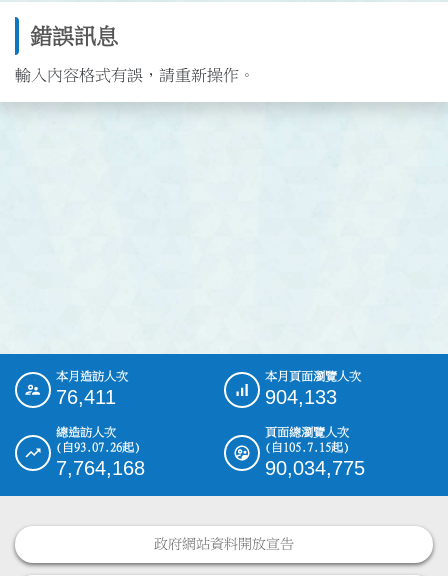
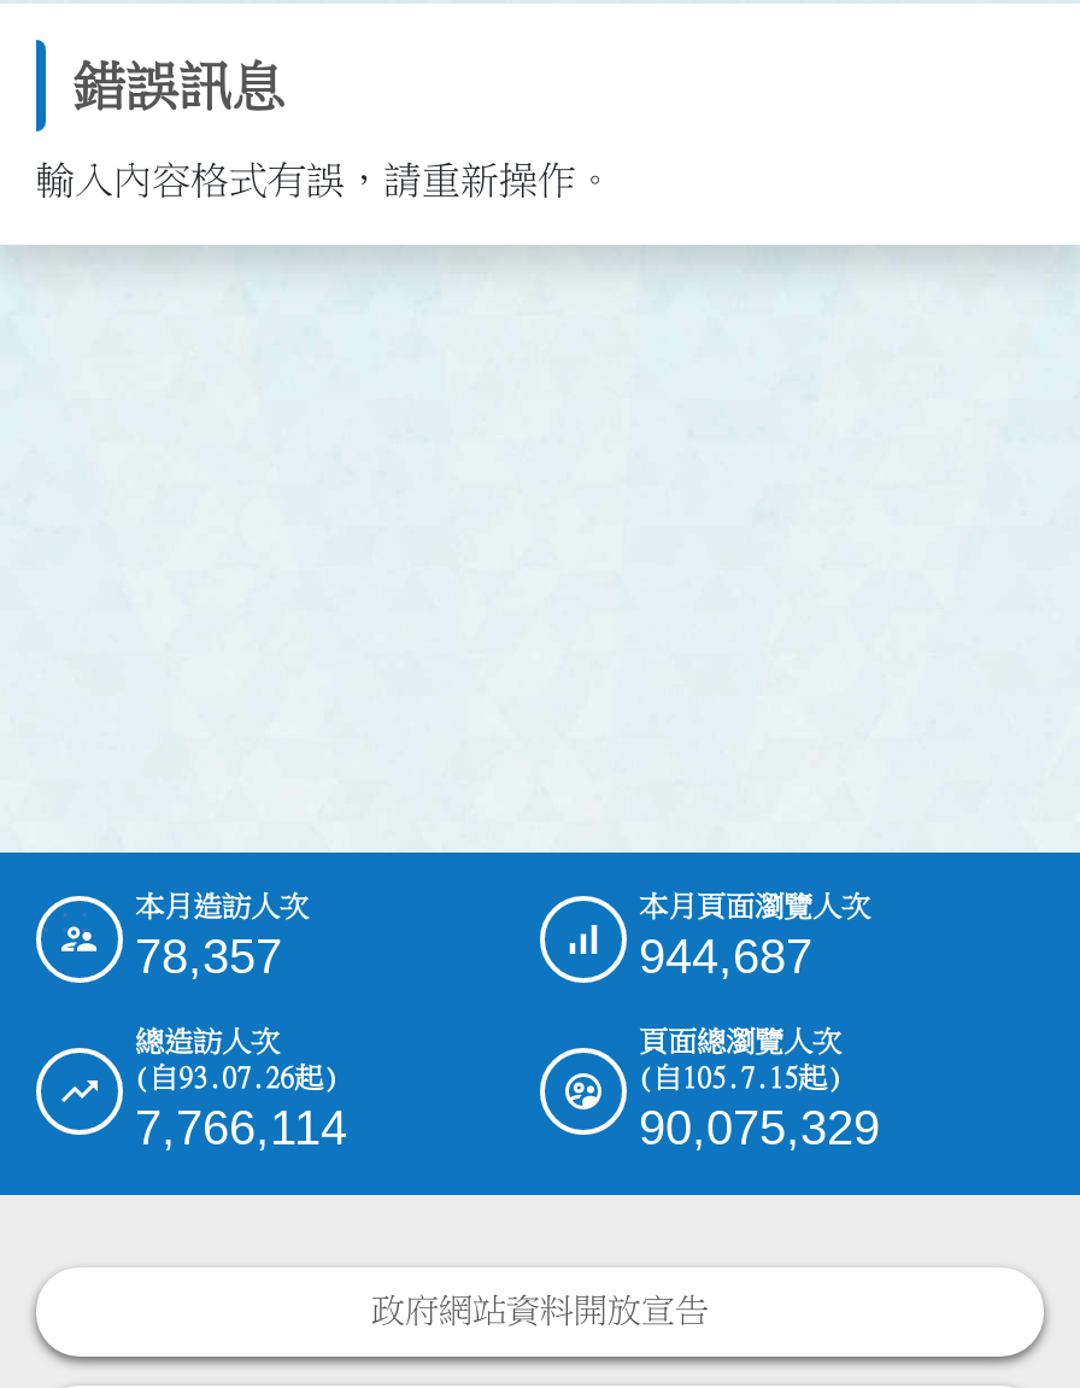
- 76,411
+ 78,357

- 904,133
+ 944,687

- 7,764,168
+ 7,766,114

- 90,034,775
+ 90,075,329
